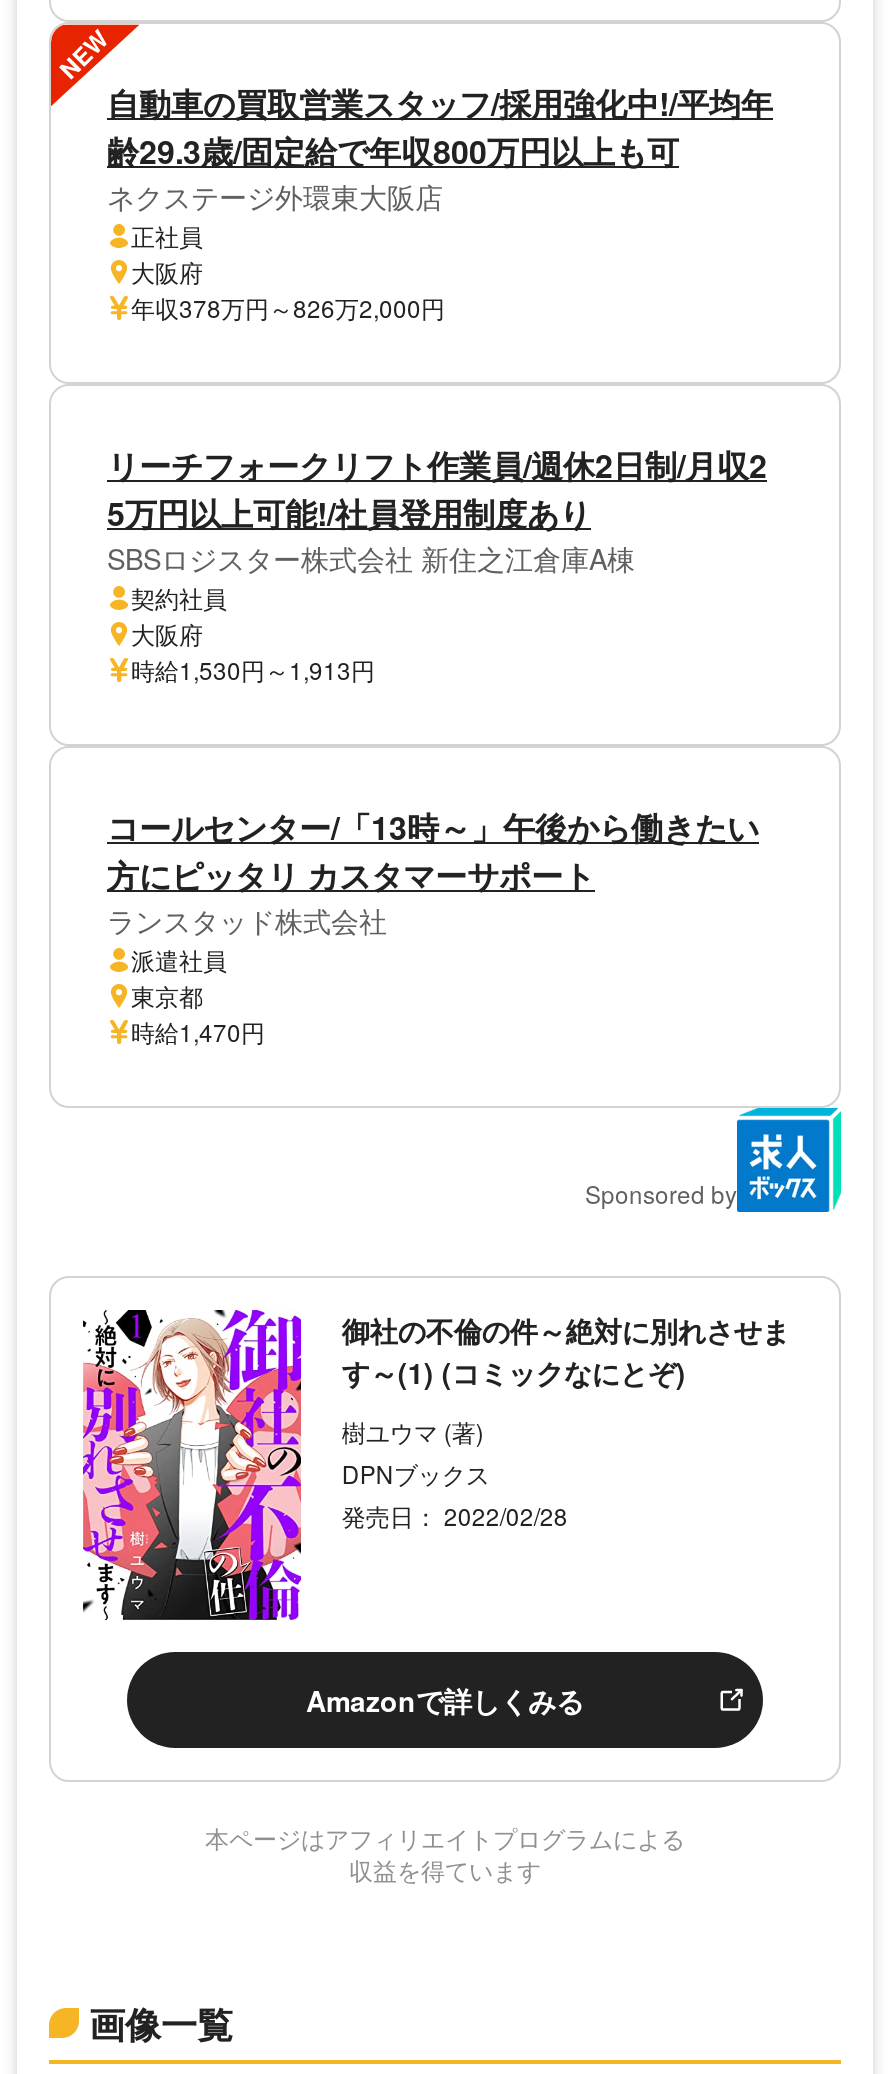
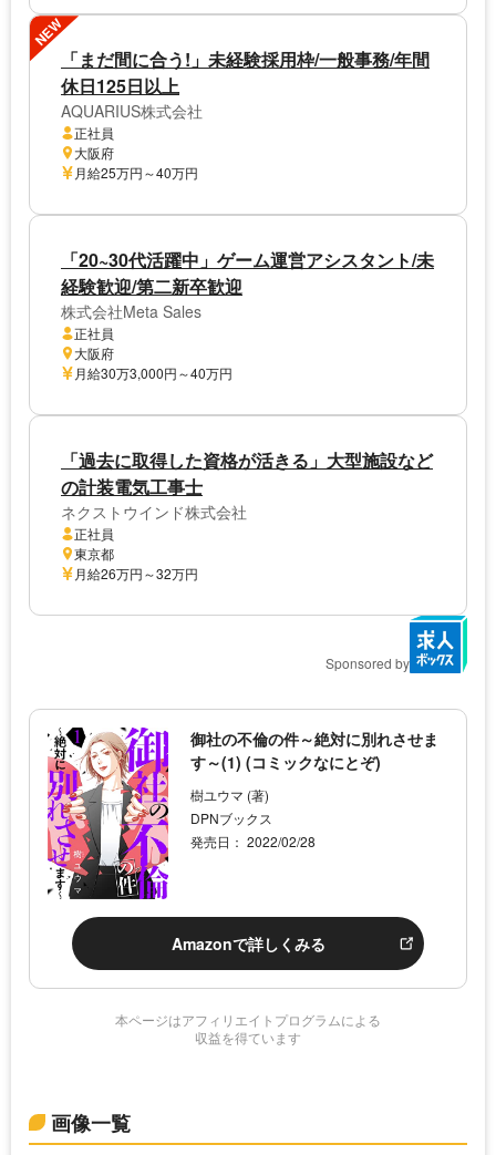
- 自動車の買取営業スタッフ/採用強化中!/平均年
- 齢29.3歳/固定給で年収800万円以上も可
- ネクステージ外環東大阪店
+ 「まだ間に合う!」未経験採用枠/一般事務/年間
+ 休日125日以上
+ AQUARIUS株式会社

- 年収378万円～826万2,000円
+ 月給25万円～40万円

- リーチフォークリフト作業員/週休2日制/月収2
- 5万円以上可能!/社員登用制度あり
- SBSロジスター株式会社 新住之江倉庫A棟
- 契約社員
+ 「20~30代活躍中」ゲーム運営アシスタント/未
+ 経験歓迎/第二新卒歓迎
+ 株式会社Meta Sales
+ 正社員

- 時給1,530円～1,913円
+ 月給30万3,000円～40万円

- コールセンター/「13時～」午後から働きたい
- 方にピッタリ カスタマーサポート
- ランスタッド株式会社
- 派遣社員
+ 「過去に取得した資格が活きる」大型施設など
+ の計装電気工事士
+ ネクストウインド株式会社
+ 正社員

- 時給1,470円
+ 月給26万円～32万円
